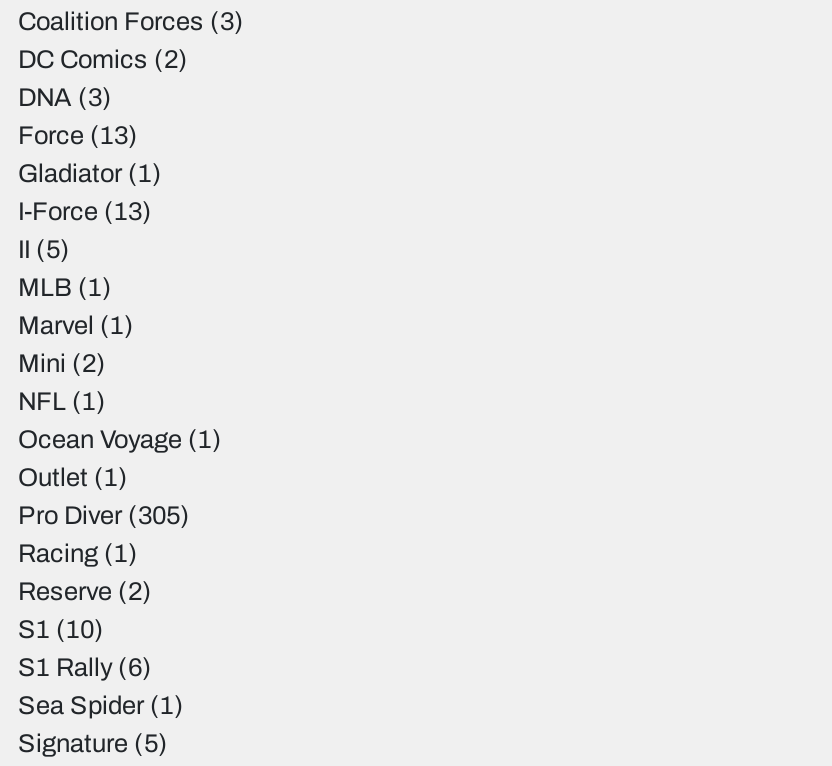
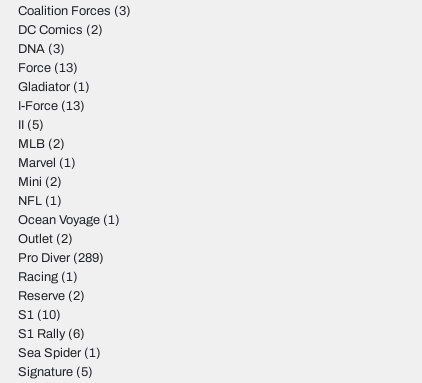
- MLB (1)
+ MLB (2)

- Outlet (1)
+ Outlet (2)

- Pro Diver (305)
+ Pro Diver (289)
